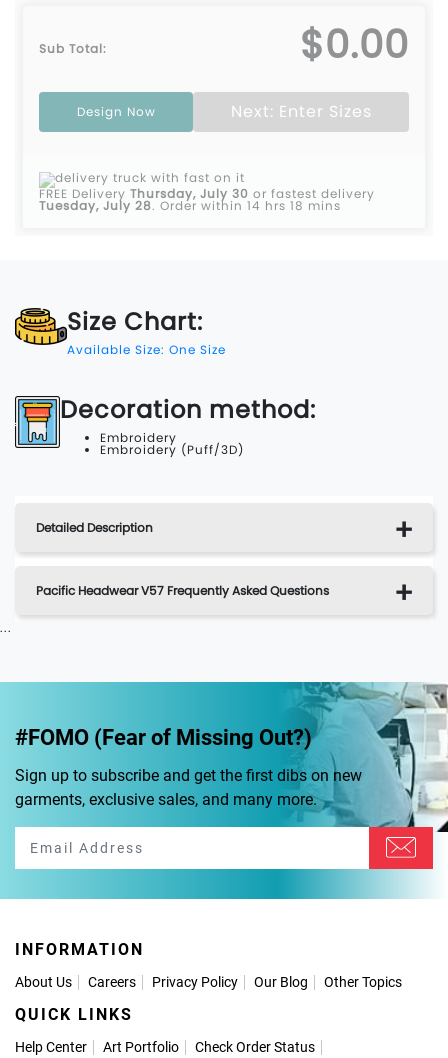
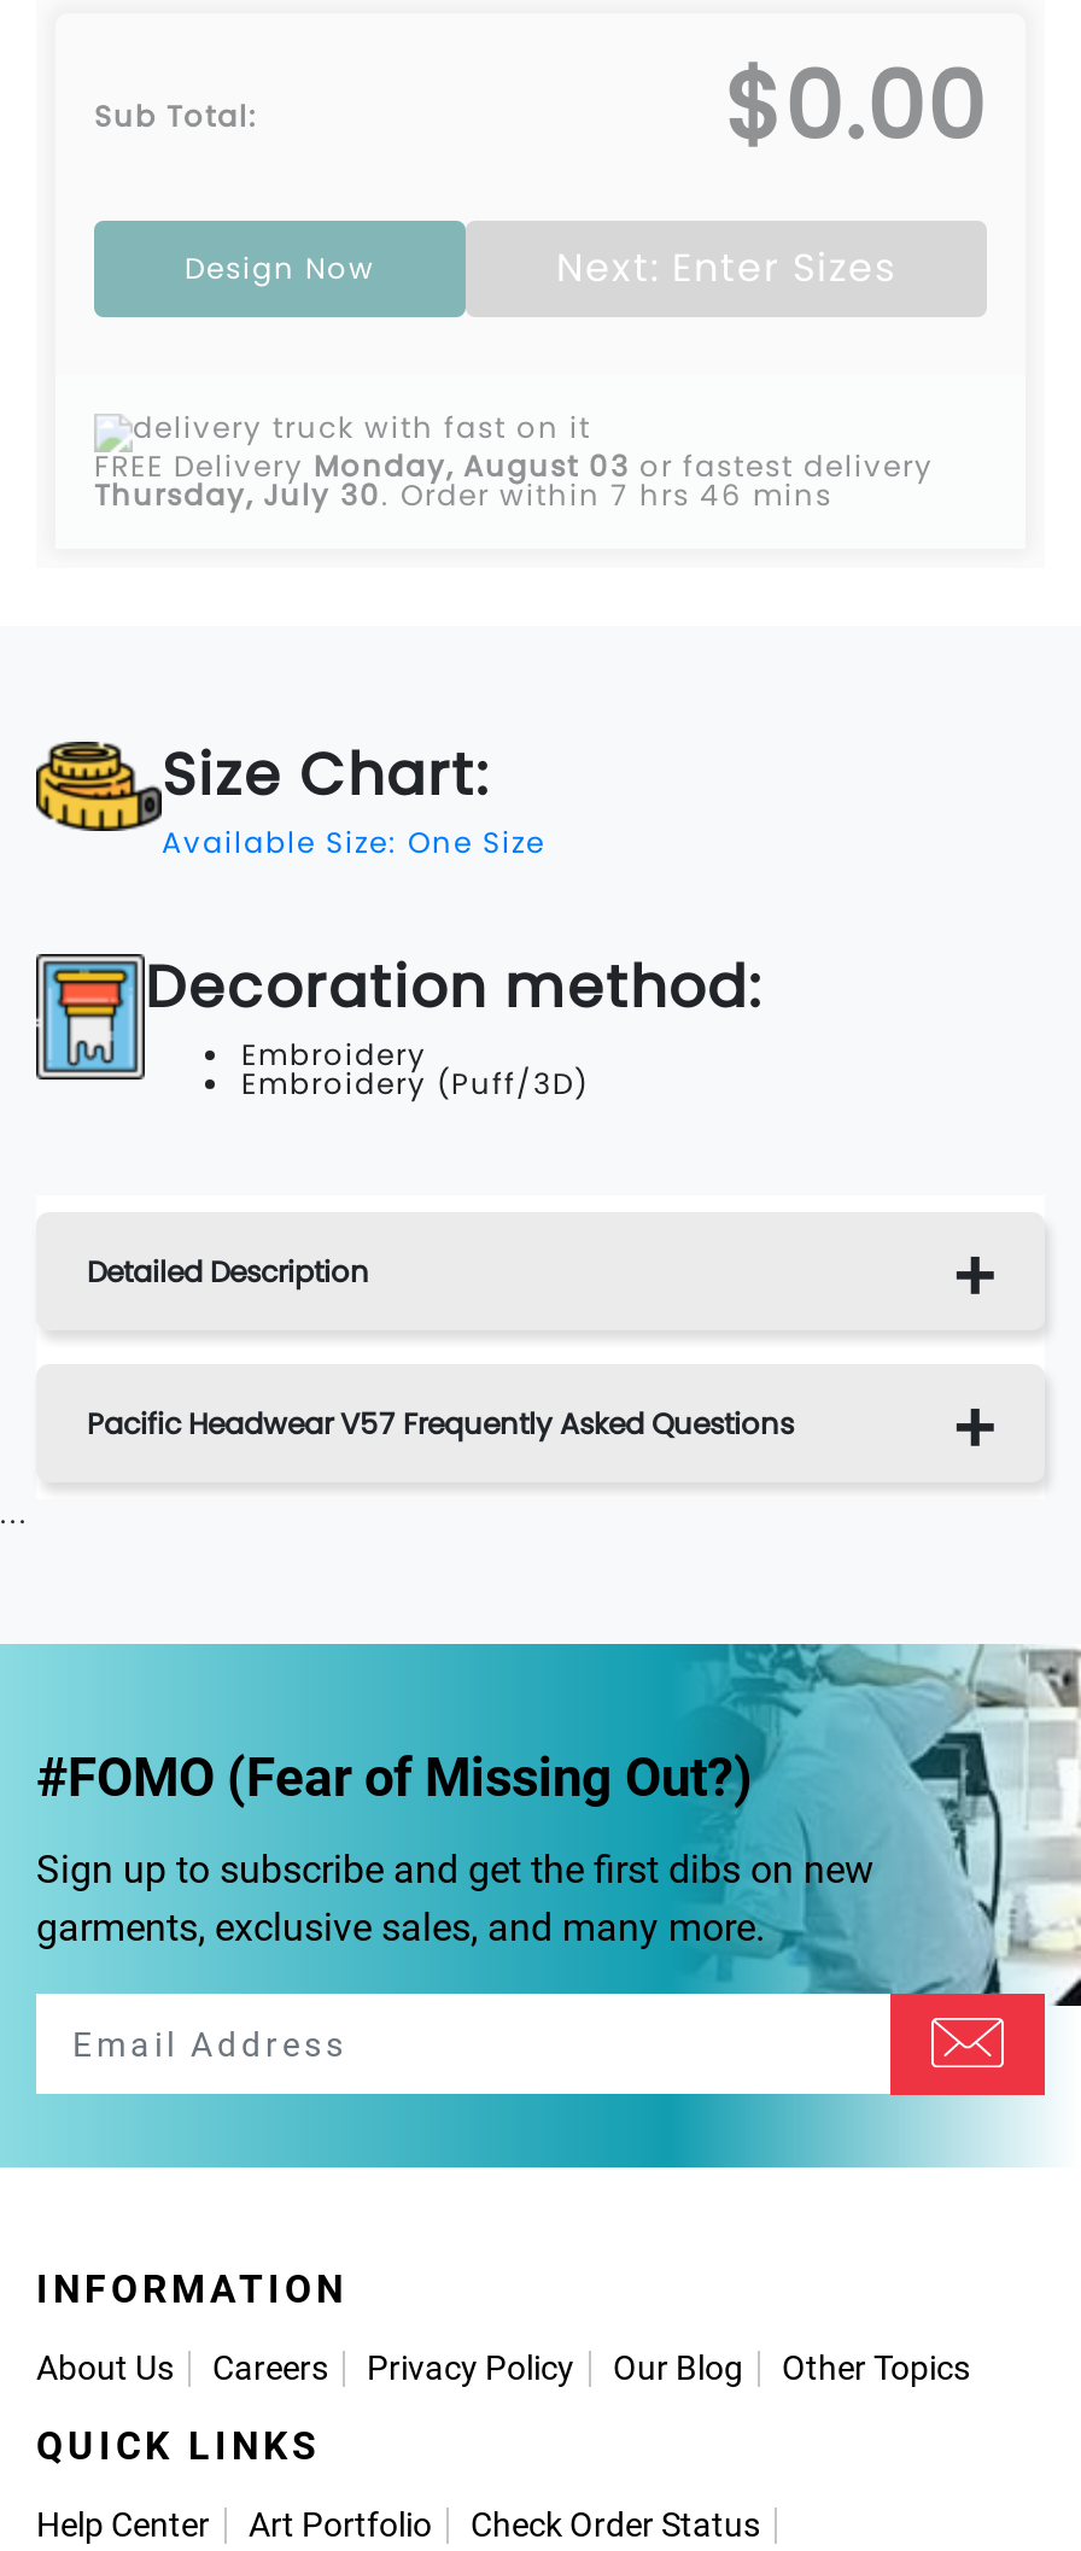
- FREE Delivery Thursday, July 30 or fastest delivery
+ FREE Delivery Monday, August 03 or fastest delivery

- Tuesday, July 28.Order within 14 hrs 18 mins
+ Thursday, July 30.Order within 7 hrs 46 mins
